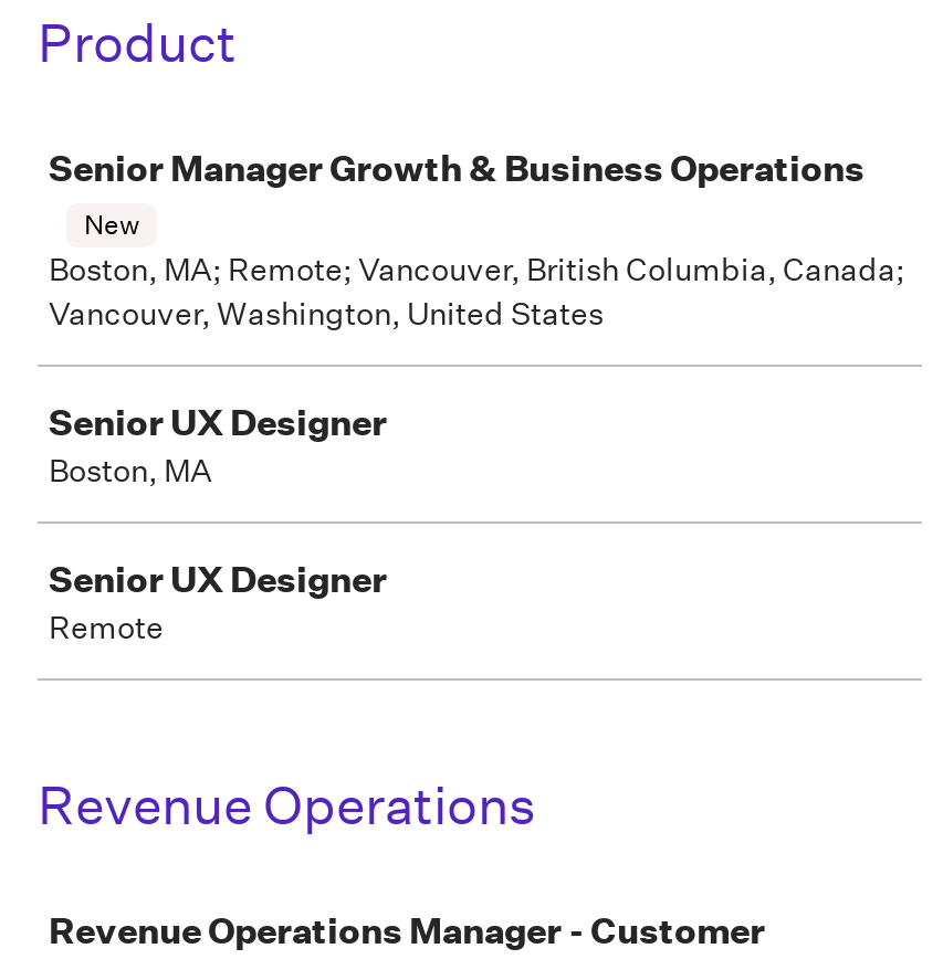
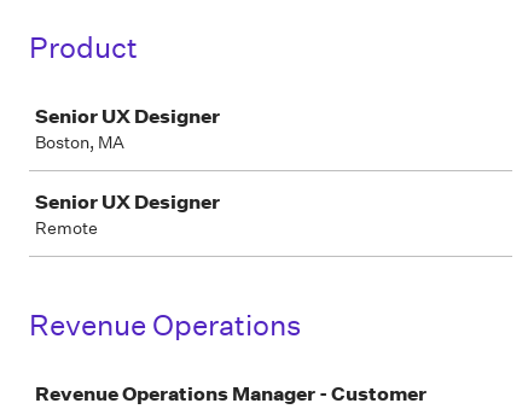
- Senior Manager Growth & Business Operations
- New
- Boston, MA; Remote; Vancouver, British Columbia, Canada;
- Vancouver, Washington, United States
